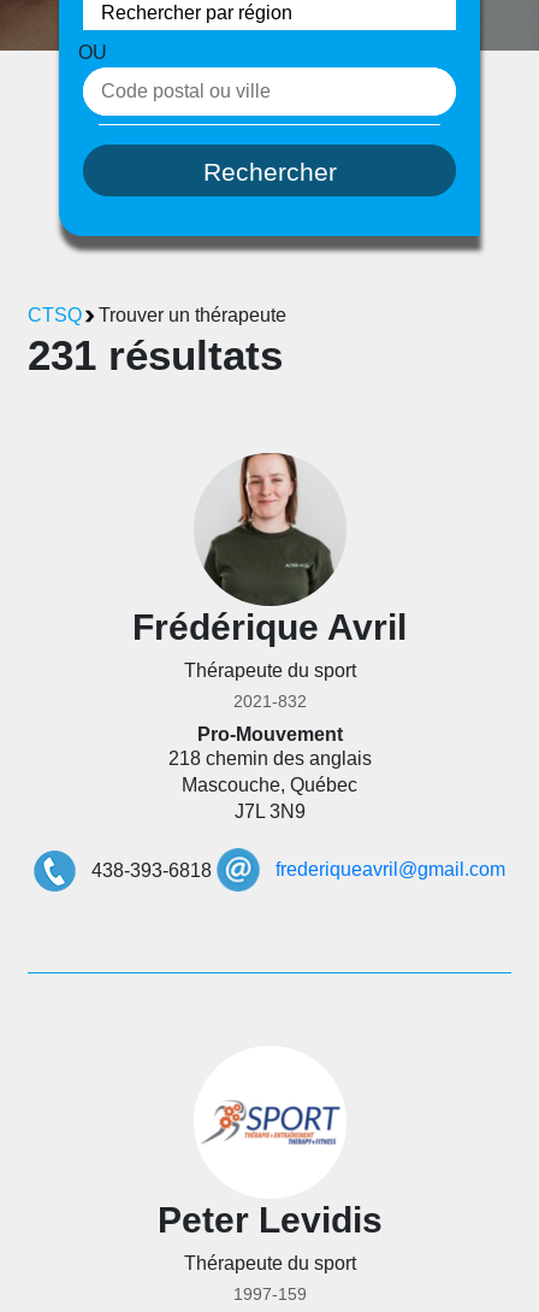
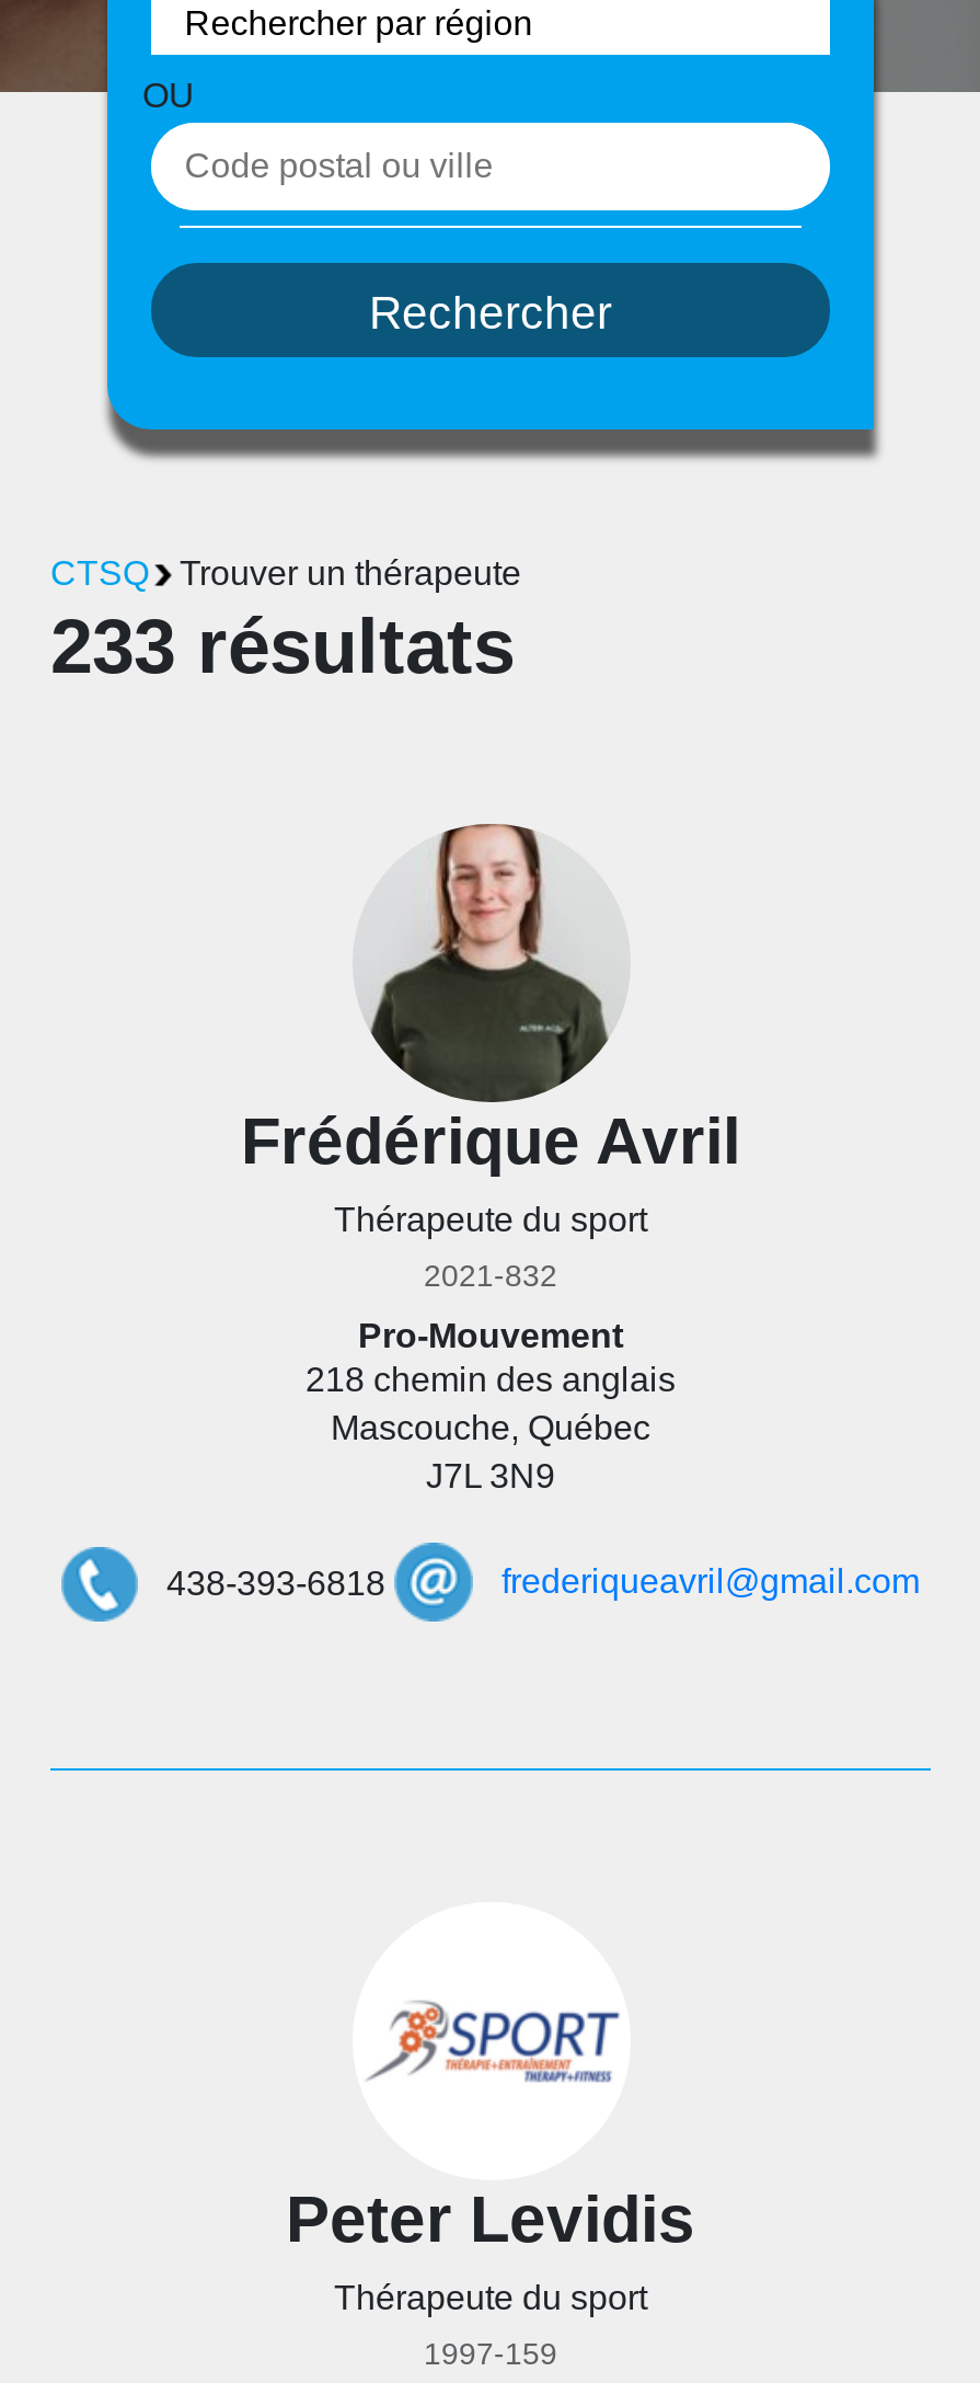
- 231 résultats
+ 233 résultats
